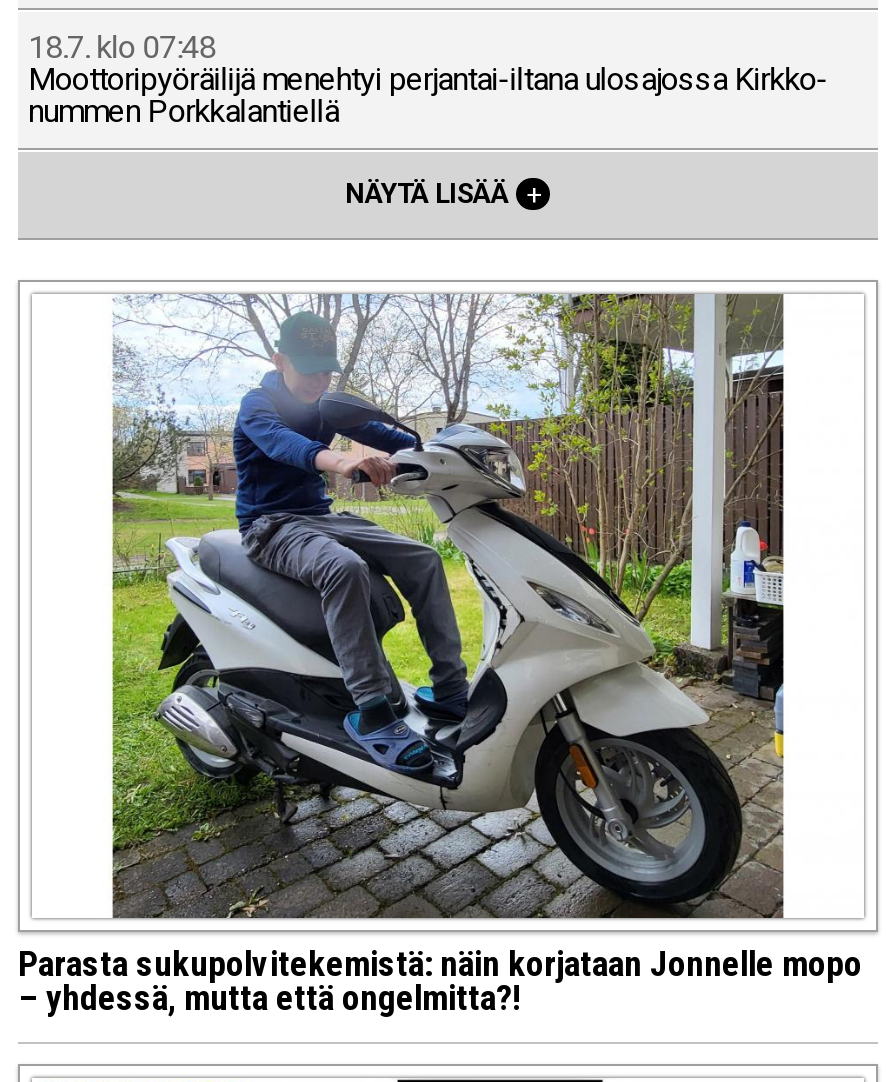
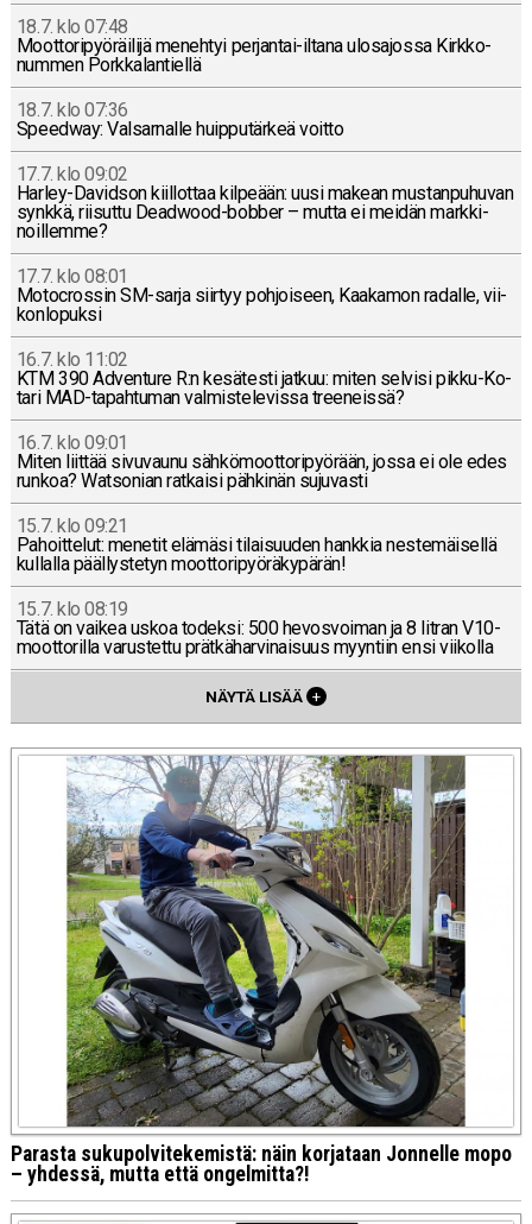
+ 18.7. klo 07:36
+ Speedway: Valsarnalle huipputärkeä voitto
+ 17.7. klo 09:02
+ Harley-Davidson kiillottaa kilpeään: uusi makean mustanpuhuvan
+ synkkä, riisuttu Deadwood-bobber – mutta ei meidän markki
+ noillemme?
+ 17.7. klo 08:01
+ Motocrossin SM-sarja siirtyy pohjoiseen, Kaakamon radalle, vii
+ konlopuksi
+ 16.7. klo 11:02
+ KTM 390 Adventure R:n kesätesti jatkuu: miten selvisi pikku-Ko
+ tari MAD-tapahtuman valmistelevissa treeneissä?
+ 16.7. klo 09:01
+ Miten liittää sivuvaunu sähkömoottoripyörään, jossa ei ole edes
+ runkoa? Watsonian ratkaisi pähkinän sujuvasti
+ 15.7. klo 09:21
+ Pahoittelut: menetit elämäsi tilaisuuden hankkia nestemäisellä
+ kullalla päällystetyn moottoripyöräkypärän!
+ 15.7. klo 08:19
+ Tätä on vaikea uskoa todeksi: 500 hevosvoiman ja 8 litran V10-
+ moottorilla varustettu prätkäharvinaisuus myyntiin ensi viikolla
